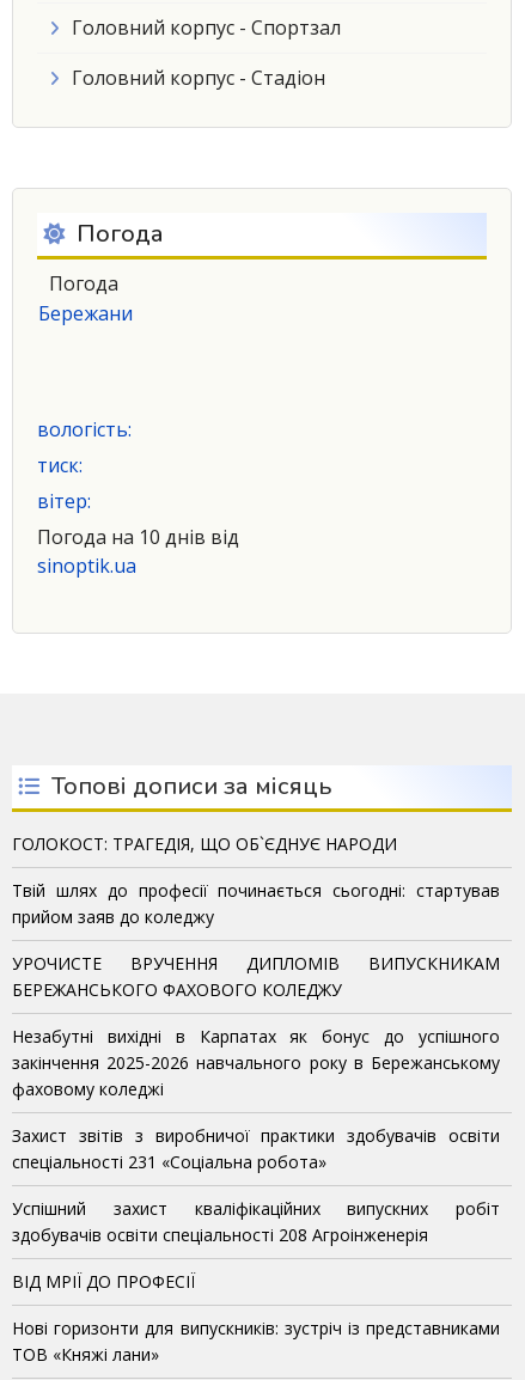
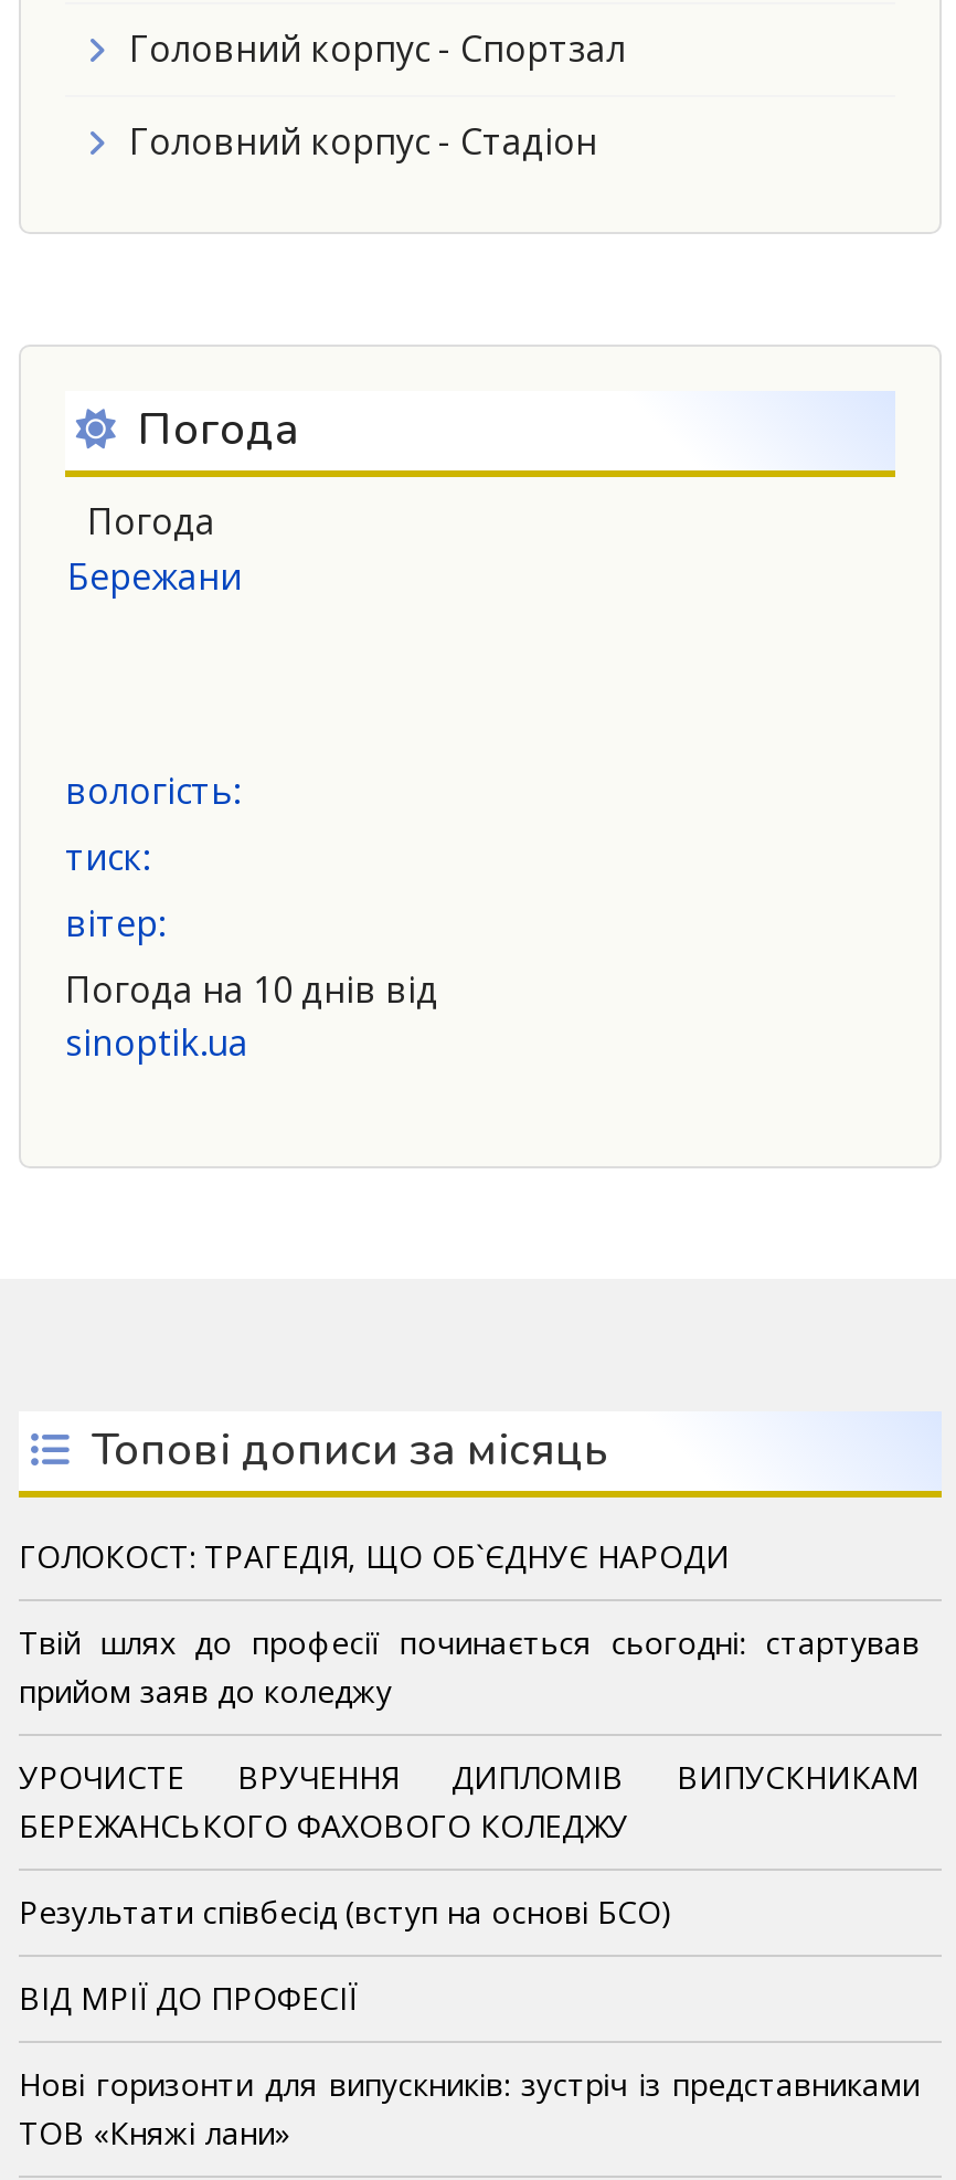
- Незабутні вихідні в Карпатах як бонус до успішного
- закінчення 2025-2026 навчального року в Бережанському
- фаховому коледжі
- Захист звітів з виробничої практики здобувачів освіти
- спеціальності 231 «Соціальна робота»
- Успішний захист кваліфікаційних випускних робіт
- здобувачів освіти спеціальності 208 Агроінженерія
+ Результати співбесід (вступ на основі БСО)
